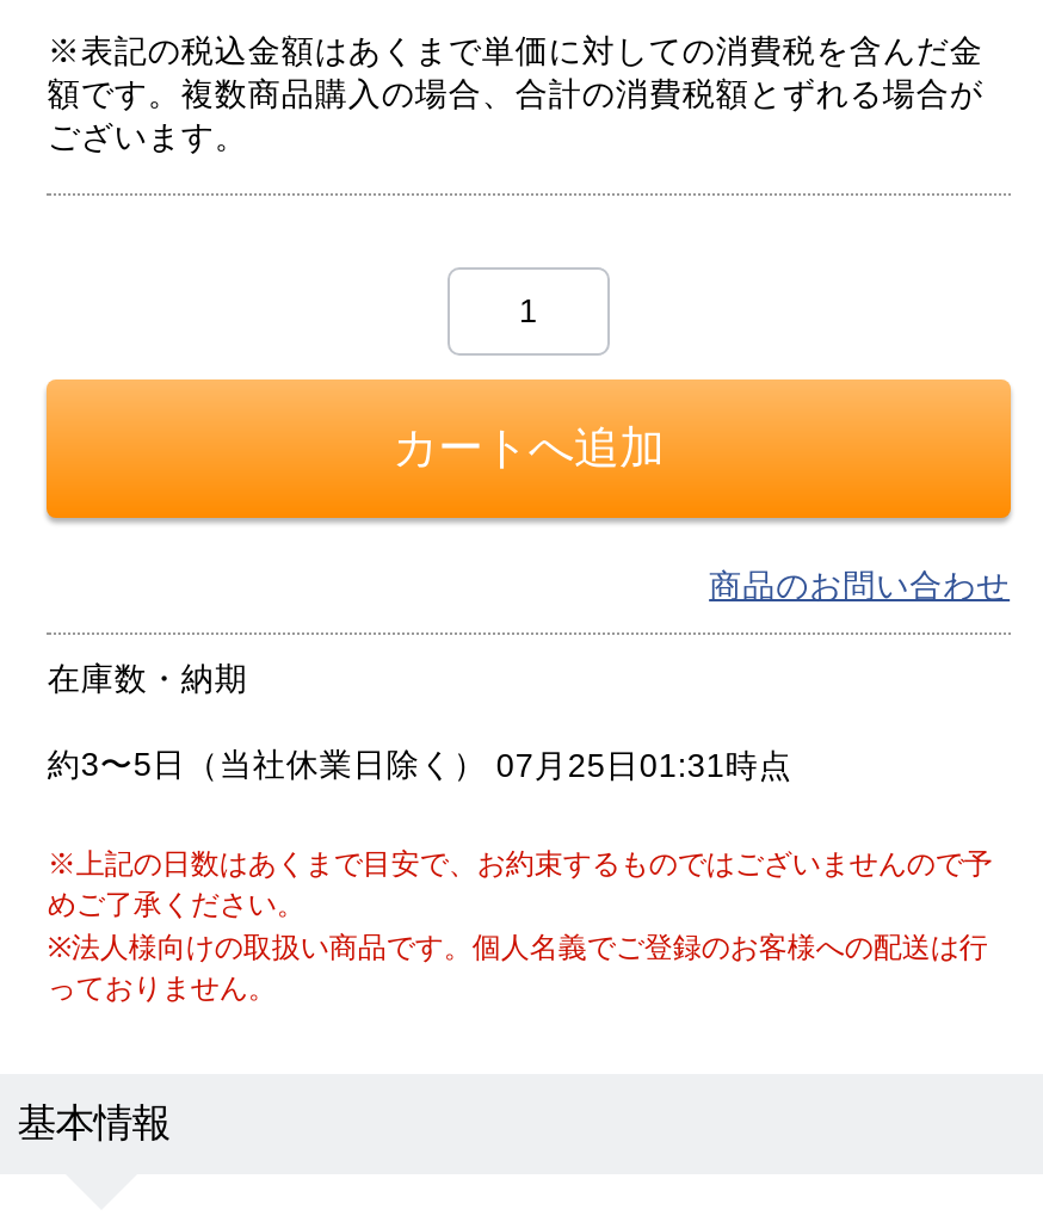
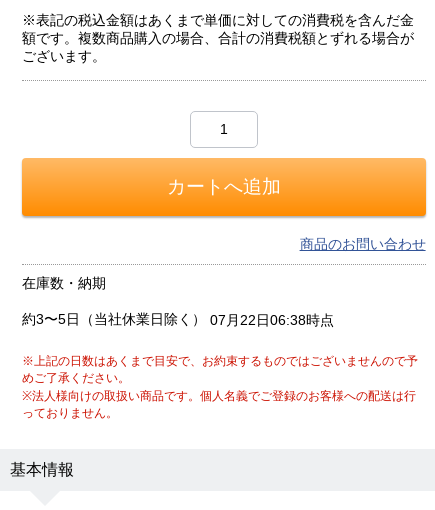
- 約3〜5日（当社休業日除く）07月25日01:31時点
+ 約3〜5日（当社休業日除く）07月22日06:38時点
